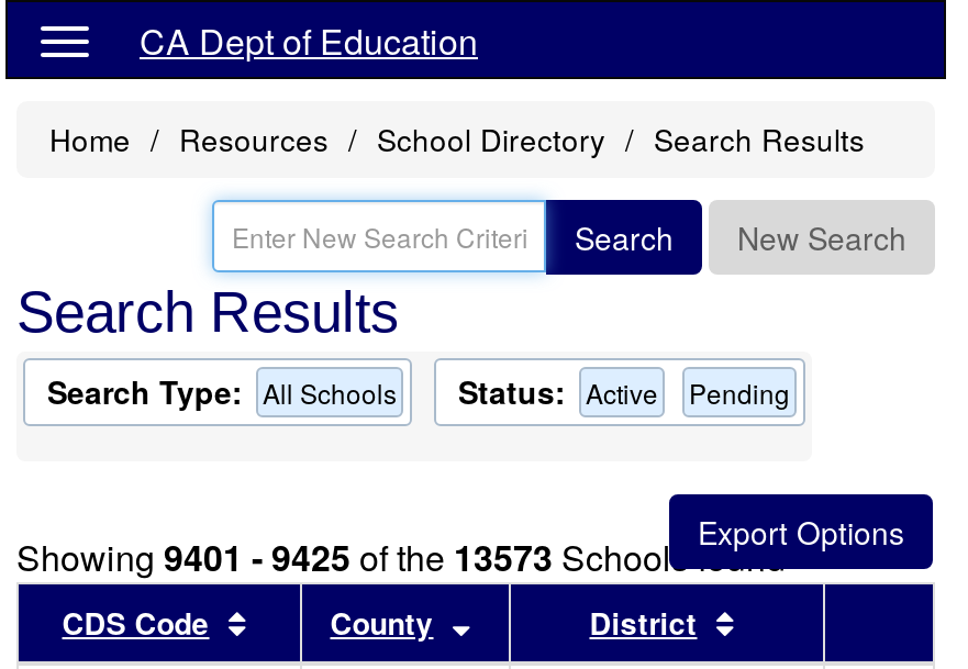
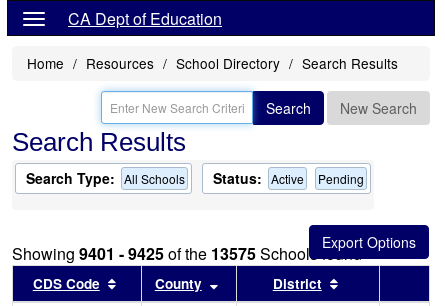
- Showing 9401 - 9425 of the 13573 Schools found
+ Showing 9401 - 9425 of the 13575 Schools found
